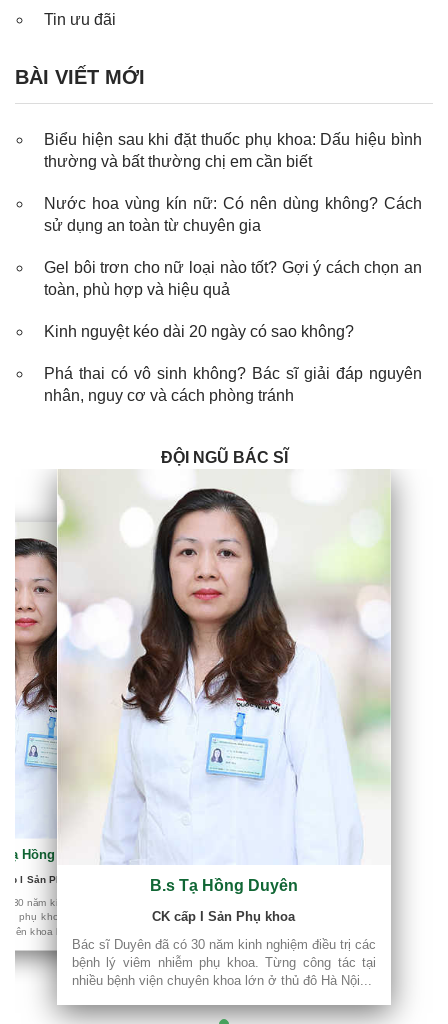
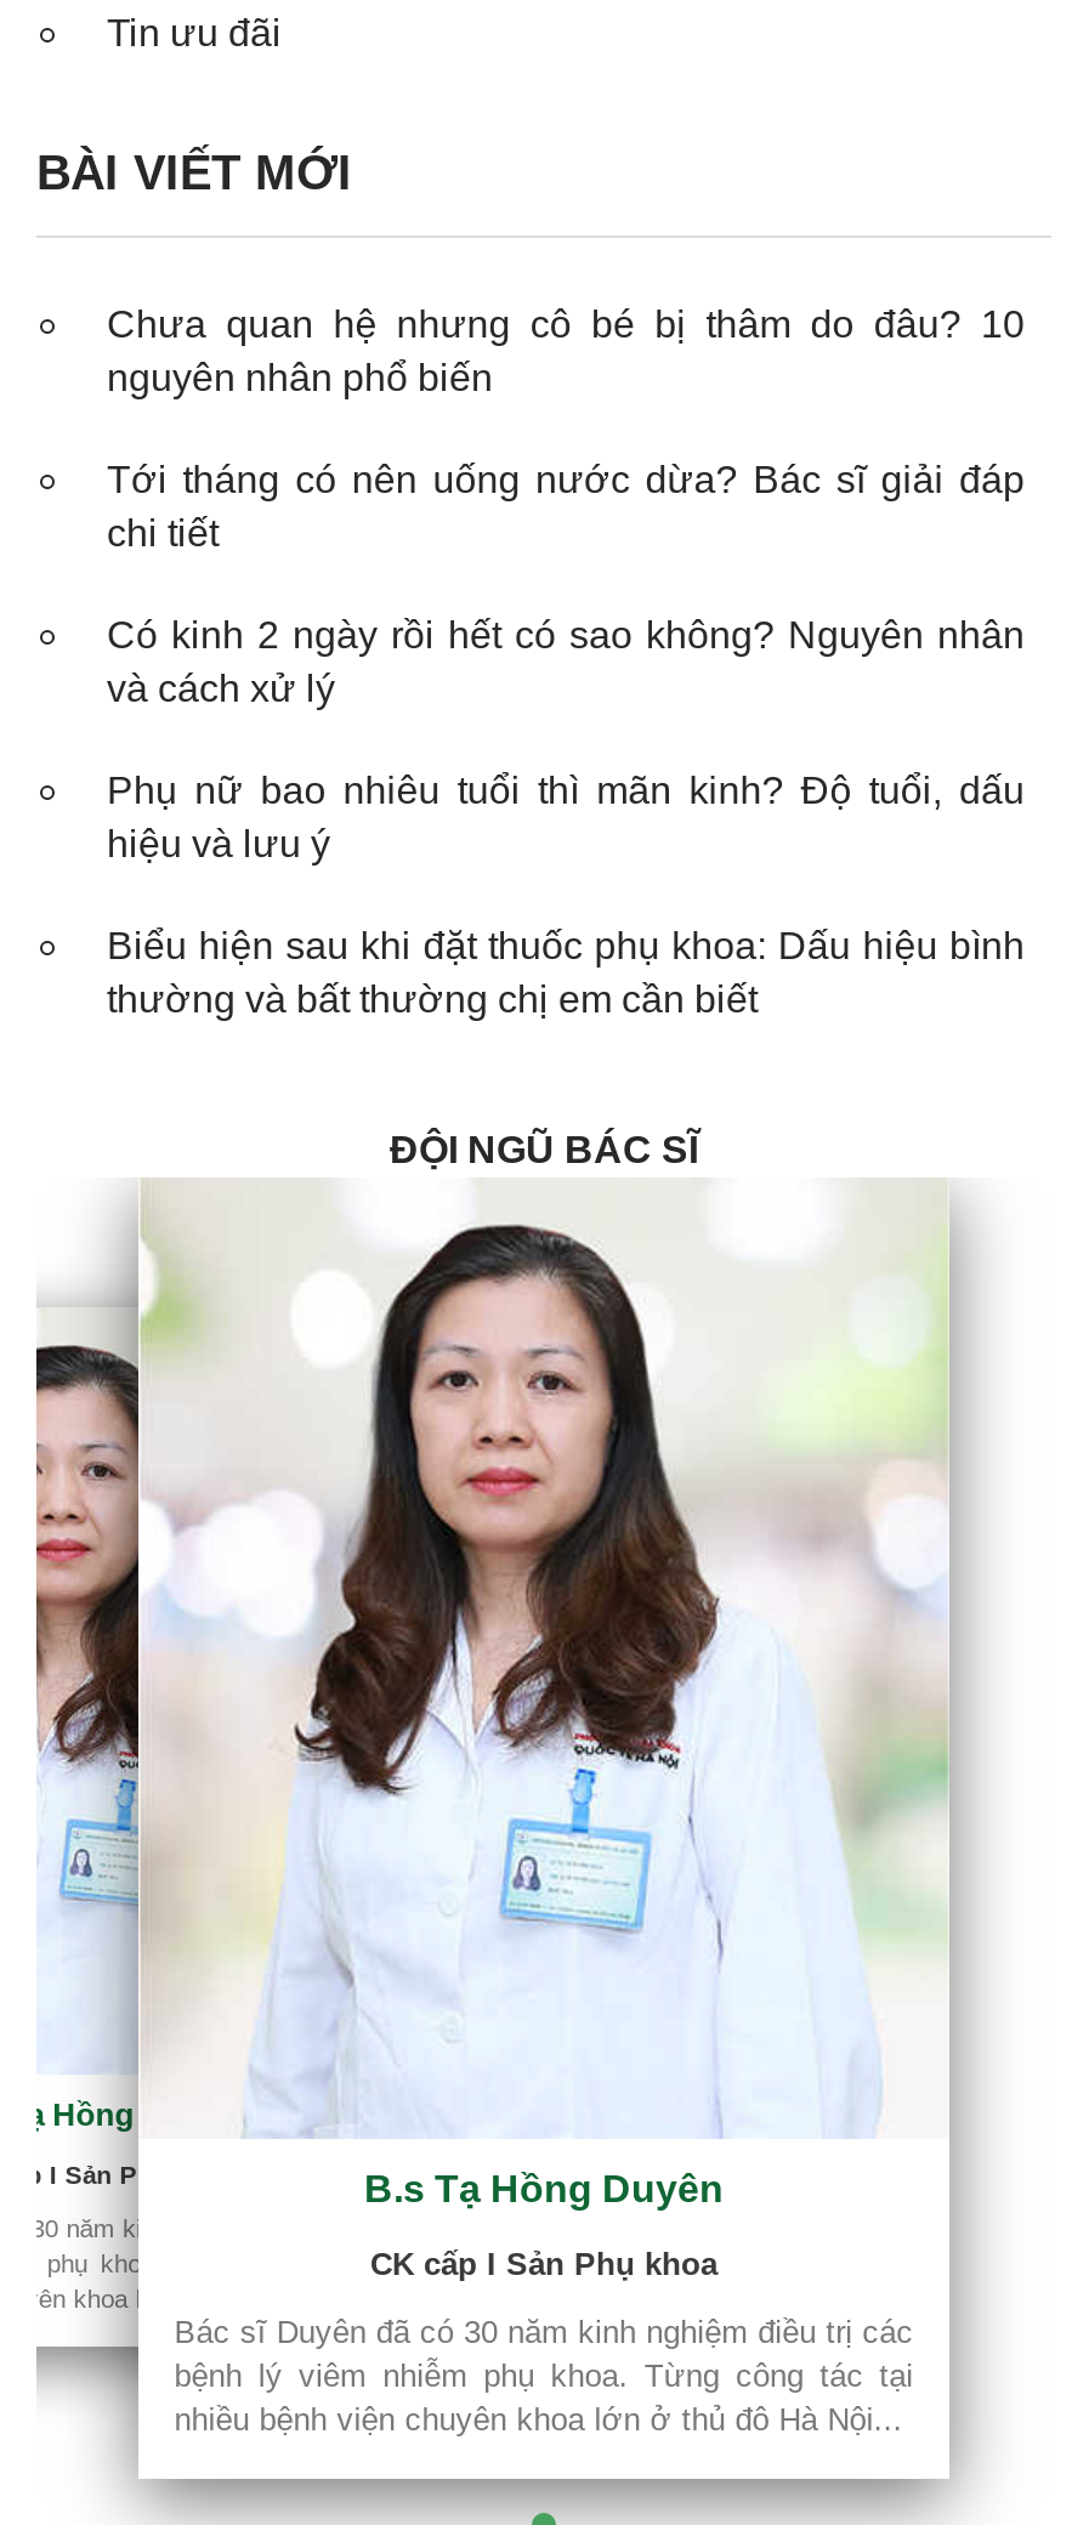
+ Chưa quan hệ nhưng cô bé bị thâm do đâu? 10
+ nguyên nhân phổ biến
+ Tới tháng có nên uống nước dừa? Bác sĩ giải đáp
+ chi tiết
+ Có kinh 2 ngày rồi hết có sao không? Nguyên nhân
+ và cách xử lý
+ Phụ nữ bao nhiêu tuổi thì mãn kinh? Độ tuổi, dấu
+ hiệu và lưu ý

moved down: Biểu hiện sau khi đặt thuốc phụ khoa: Dấu hiệu bình | thường và bất thường chị em cần biết

- Nước hoa vùng kín nữ: Có nên dùng không? Cách
- sử dụng an toàn từ chuyên gia
- Gel bôi trơn cho nữ loại nào tốt? Gợi ý cách chọn an
- toàn, phù hợp và hiệu quả
- Kinh nguyệt kéo dài 20 ngày có sao không?
- Phá thai có vô sinh không? Bác sĩ giải đáp nguyên
- nhân, nguy cơ và cách phòng tránh
